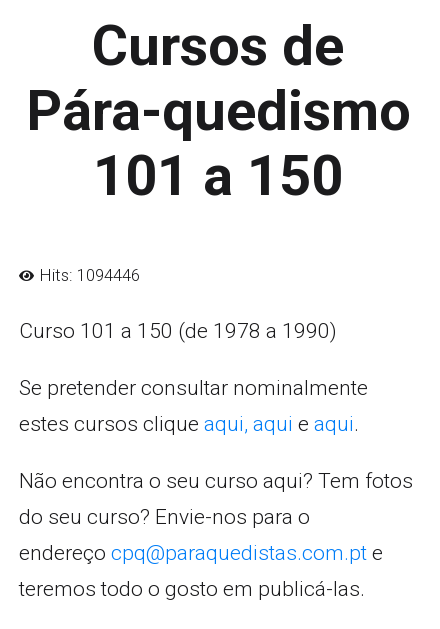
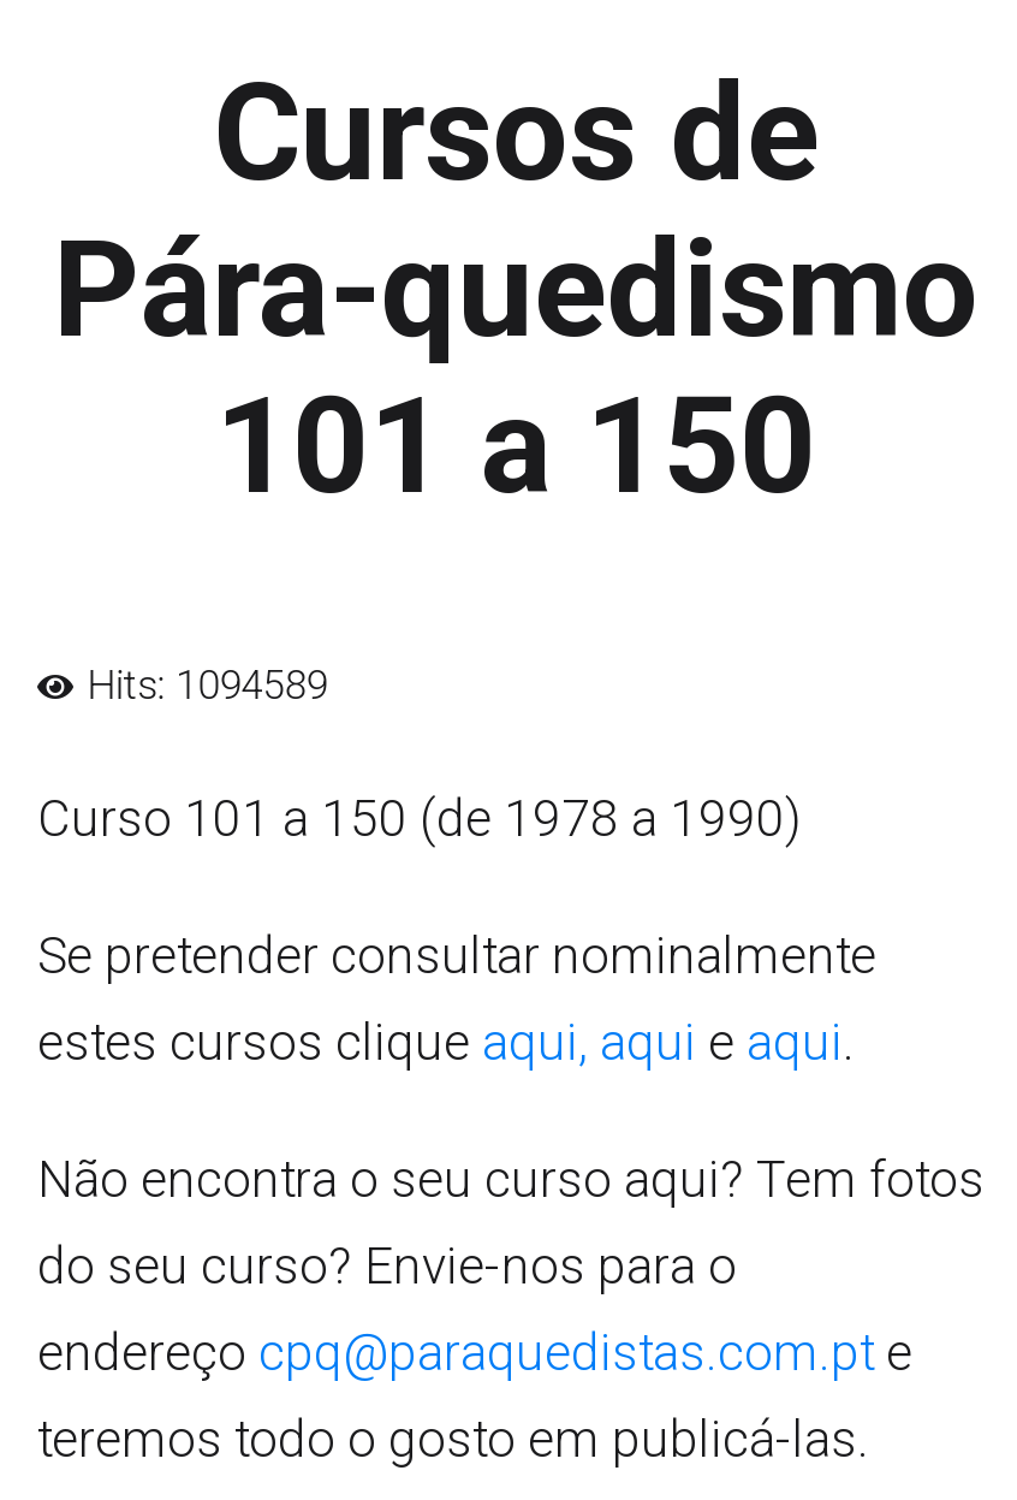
- Hits: 1094446
+ Hits: 1094589
